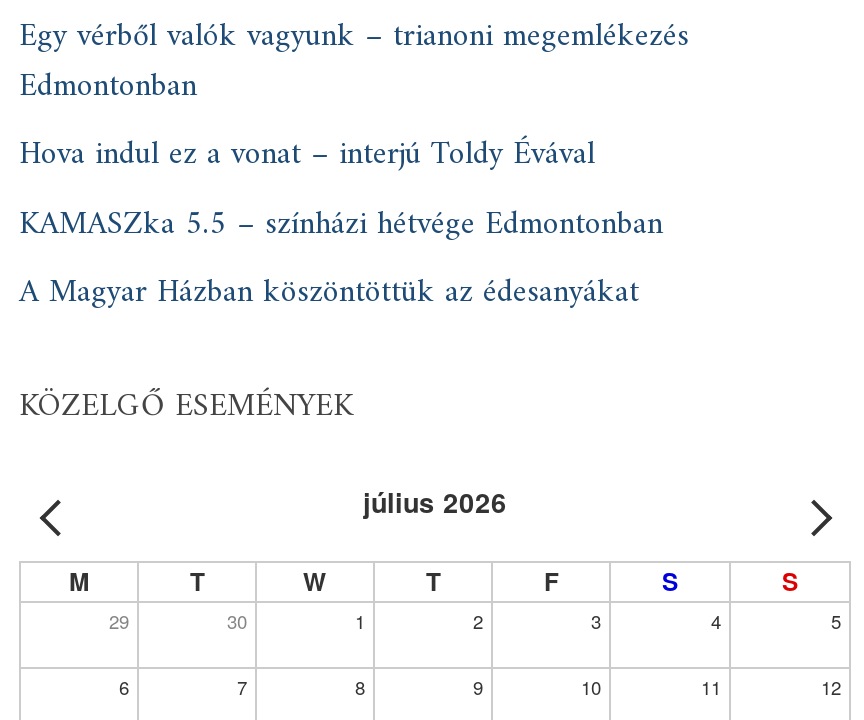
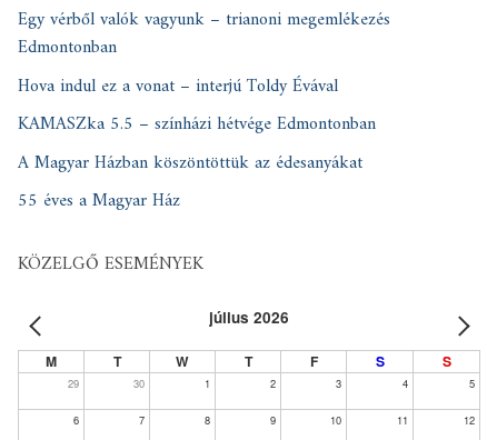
+ 55 éves a Magyar Ház
